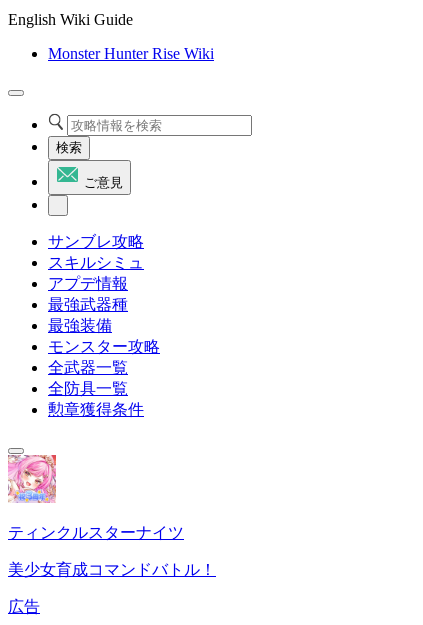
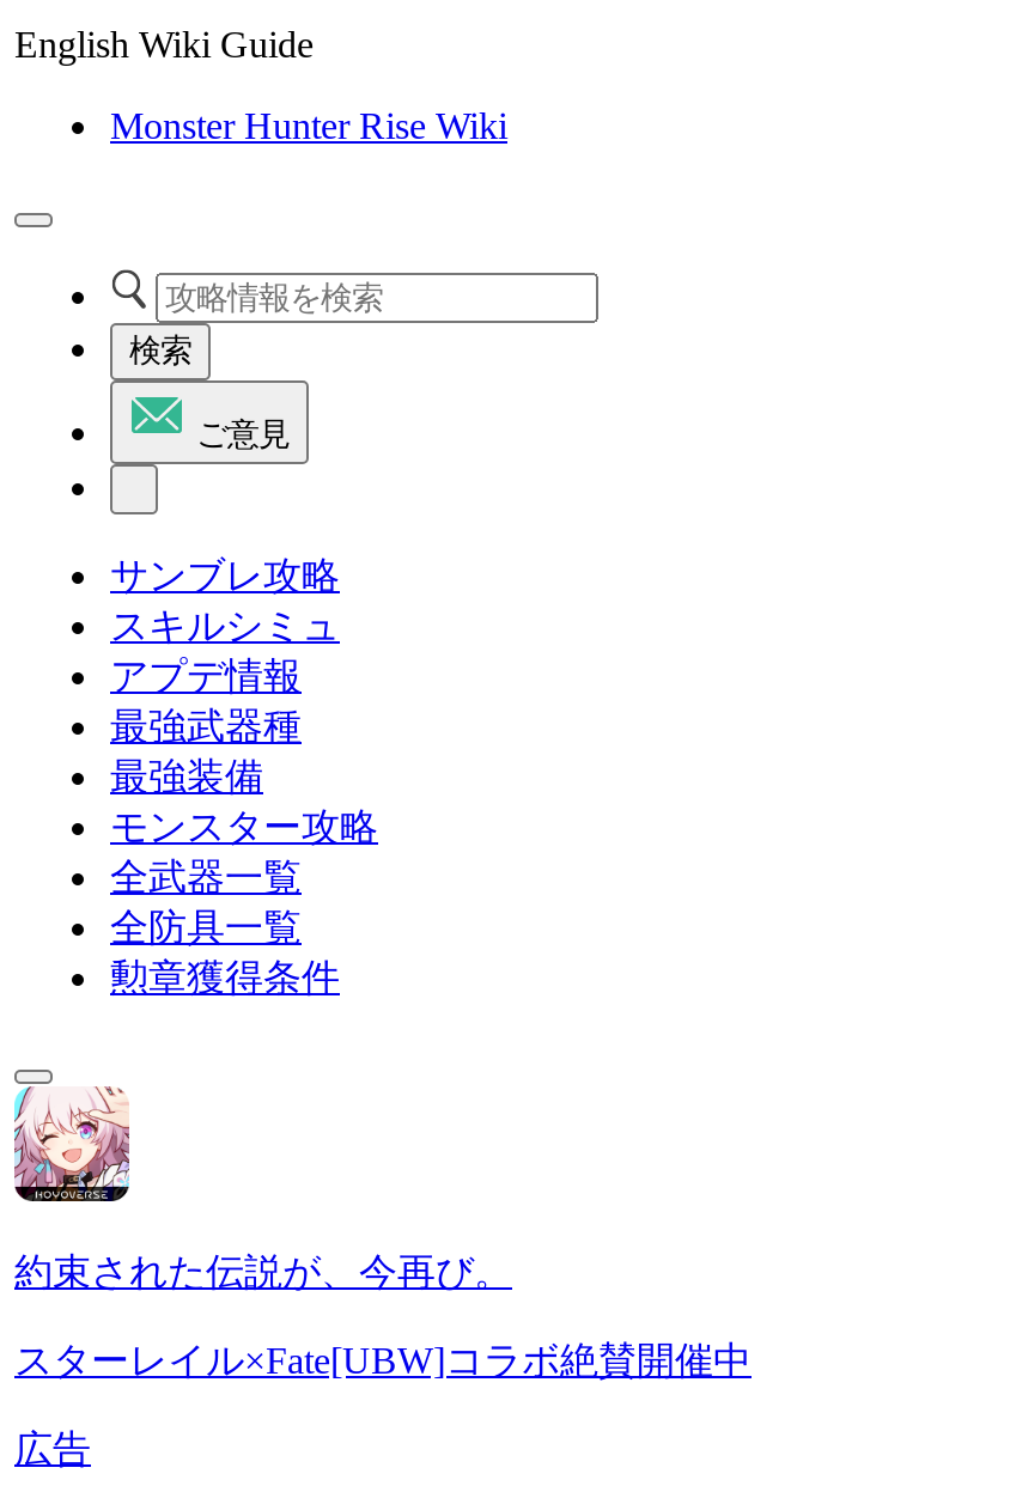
- [image]
- ティンクルスターナイツ
+ [image]
+ 約束された伝説が、今再び。

- 美少女育成コマンドバトル！
+ スターレイル×Fate[UBW]コラボ絶賛開催中
